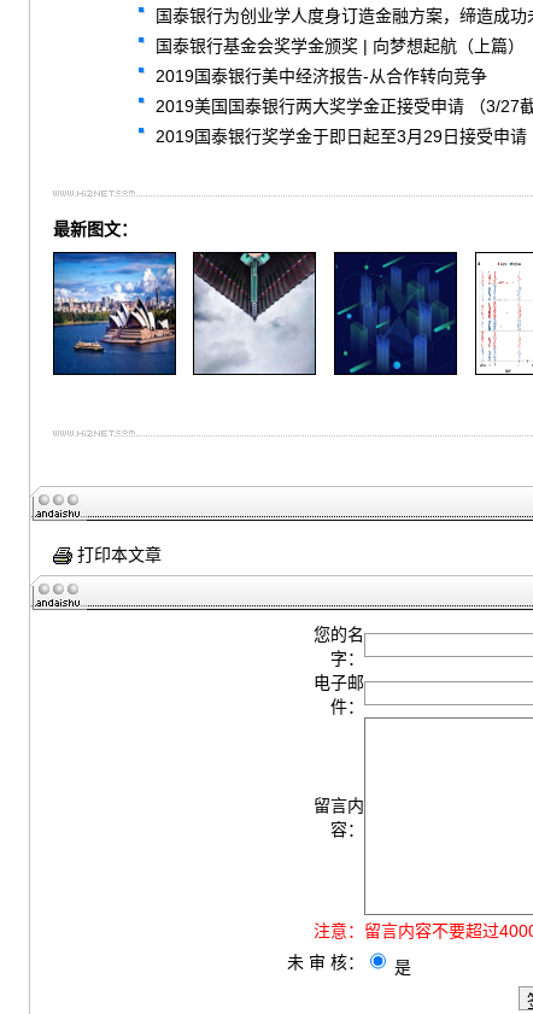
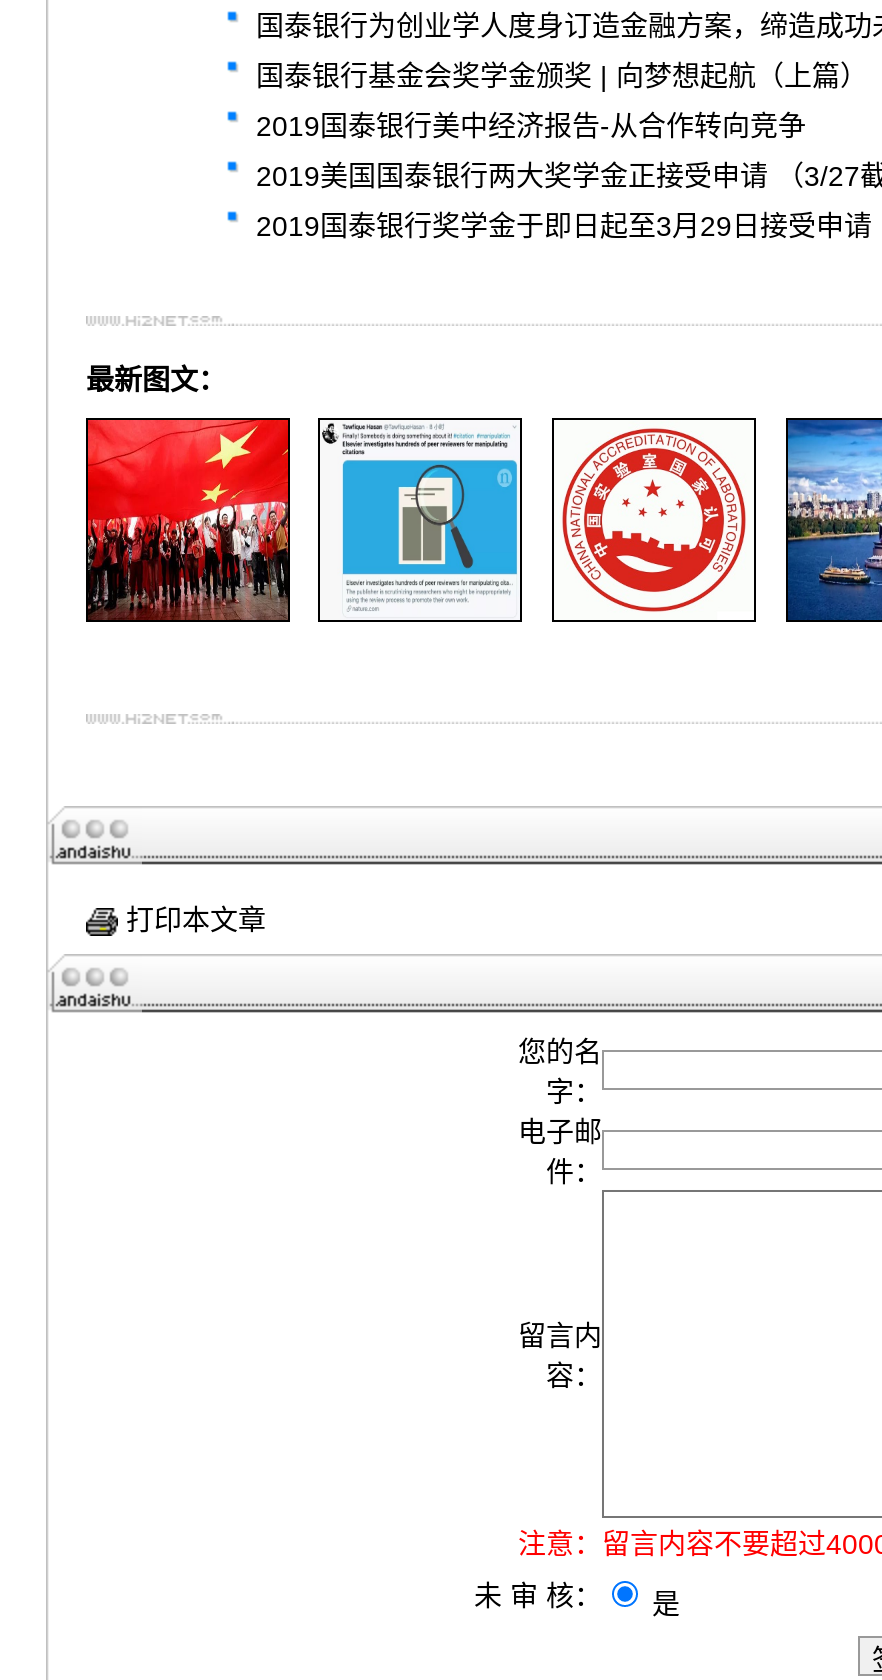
- [image]
+ [image]

- [image]
+ [image]

- [image]
+ [image]

- [image]
+ [image]
